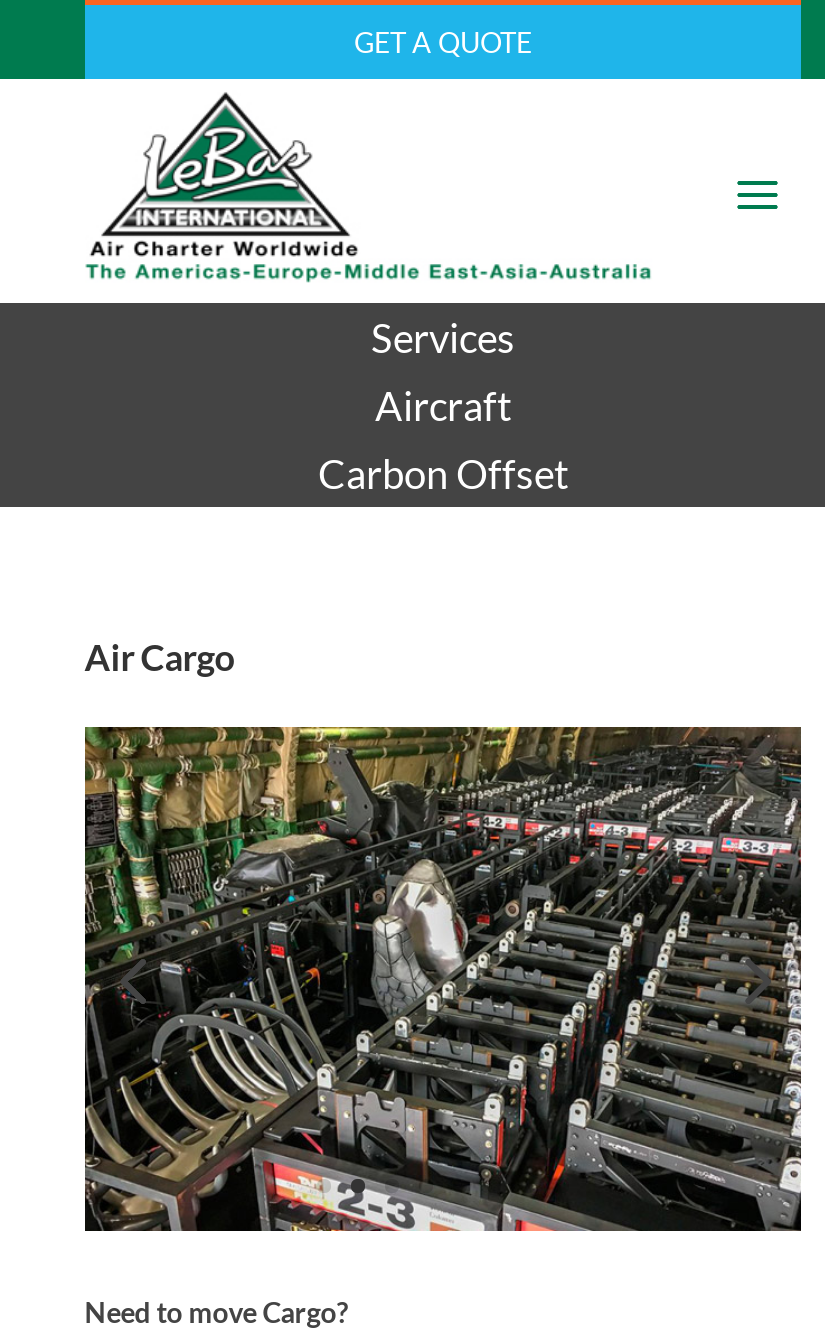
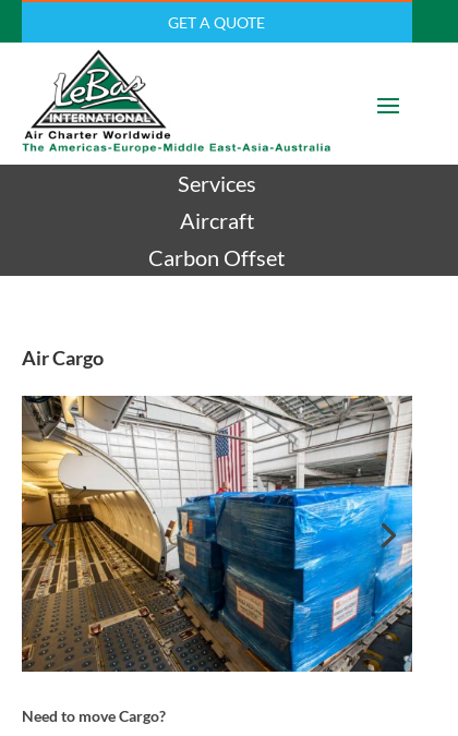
- [image]
+ [image]
